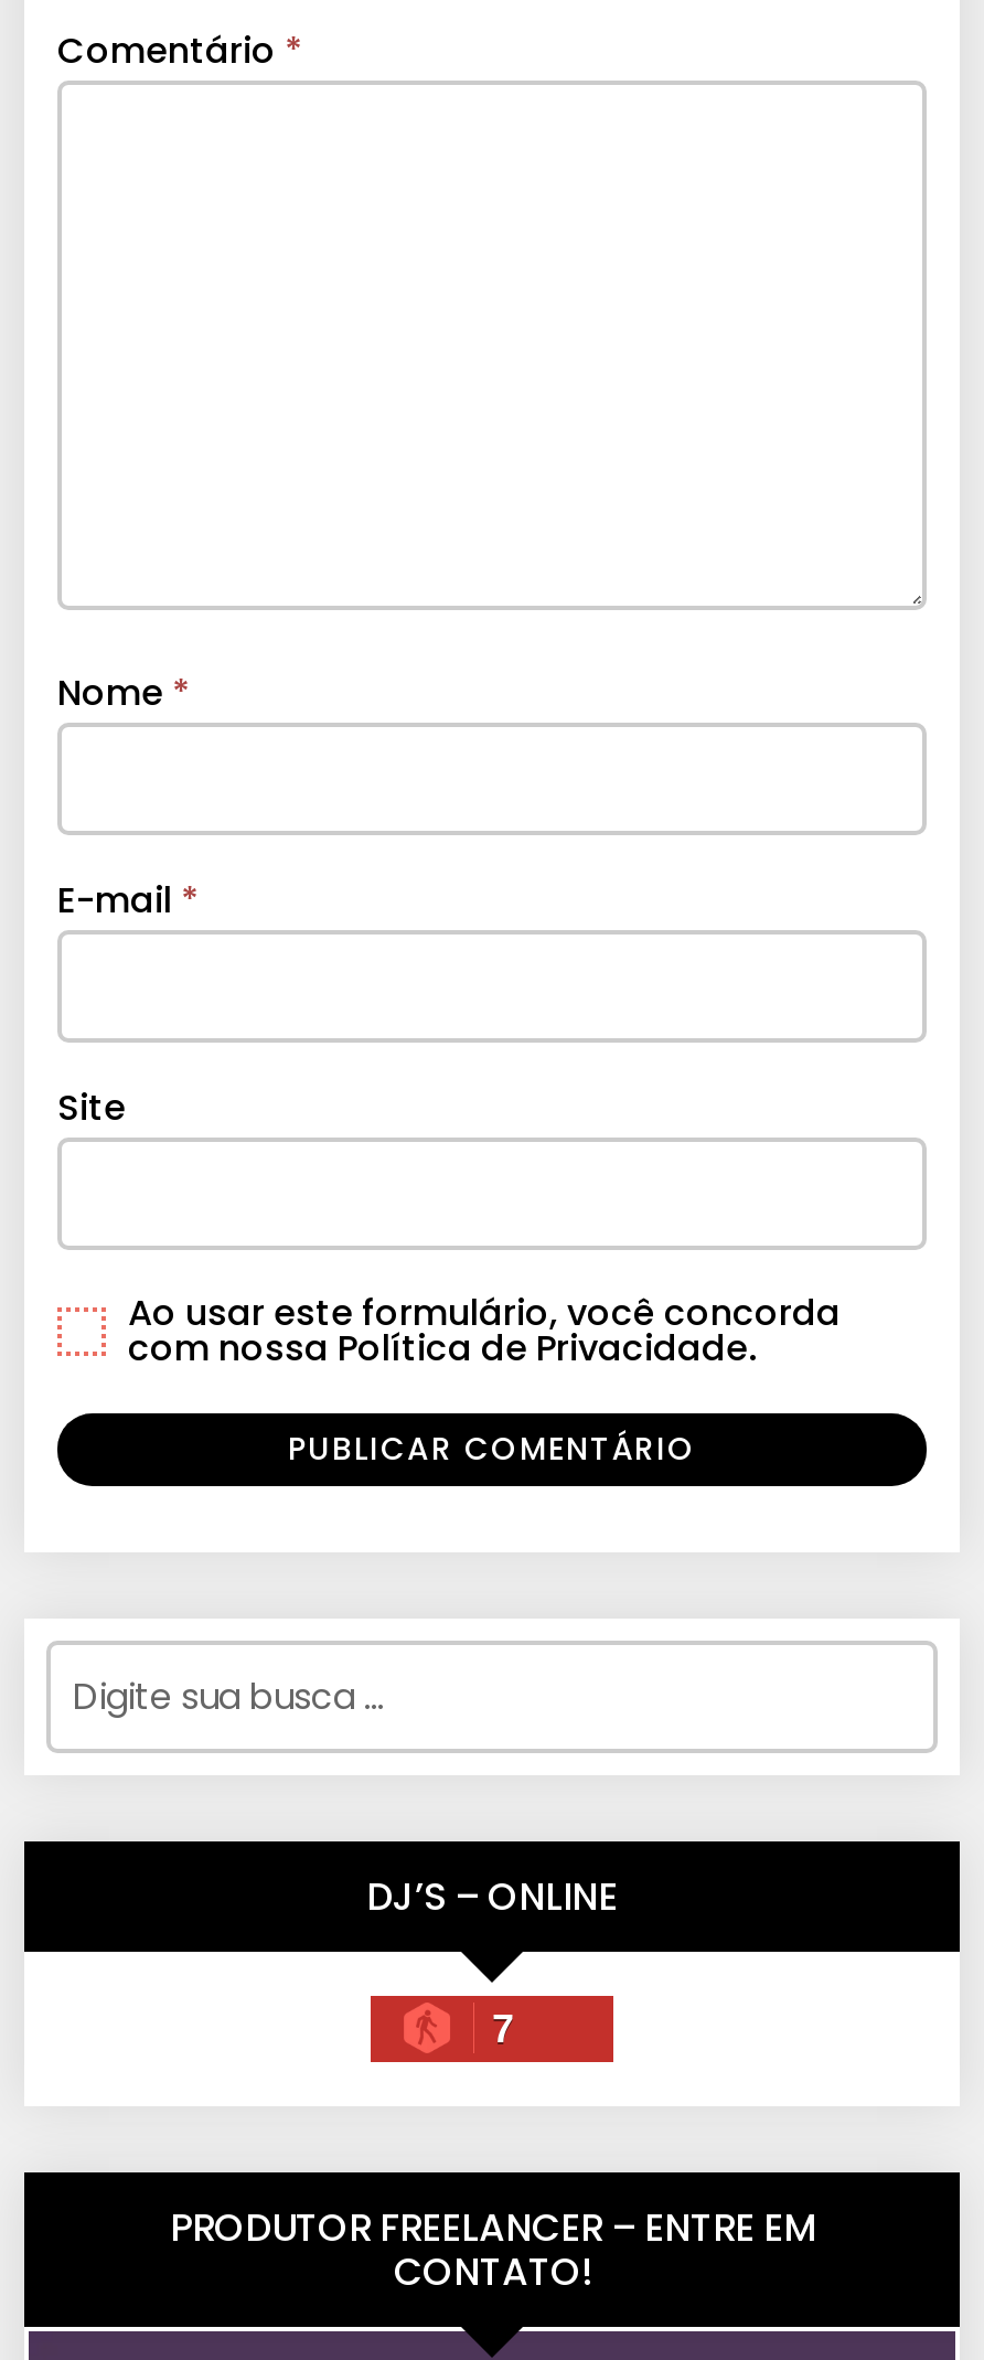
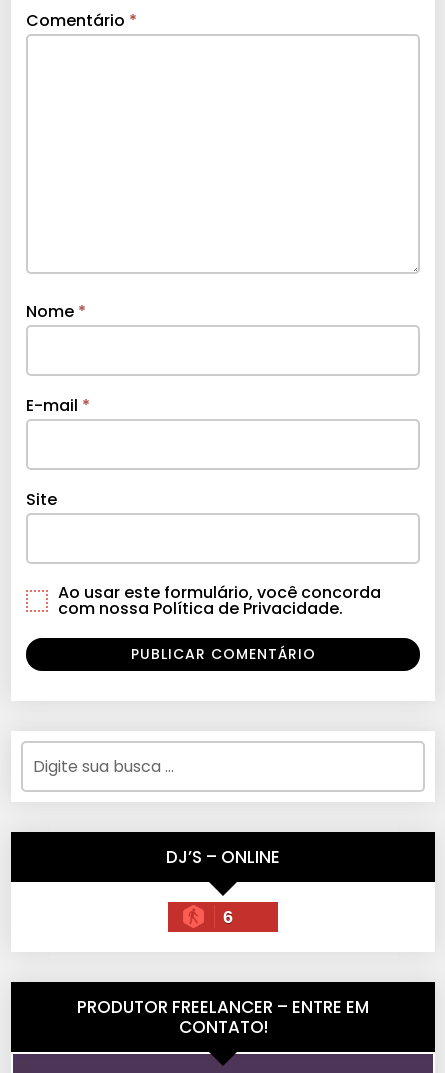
- 7
+ 6
